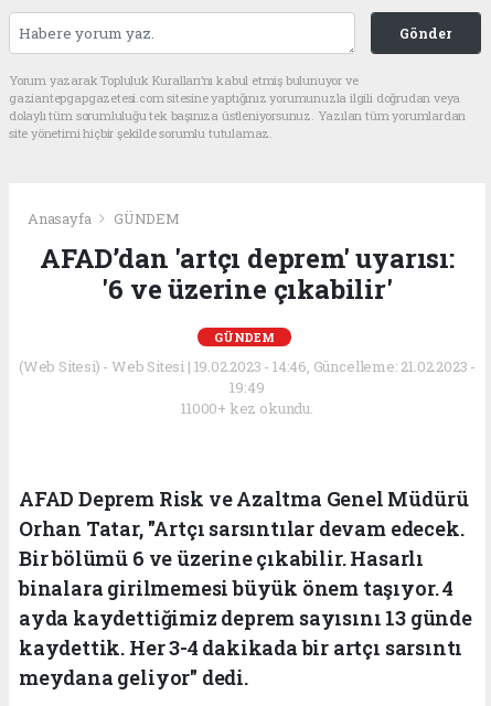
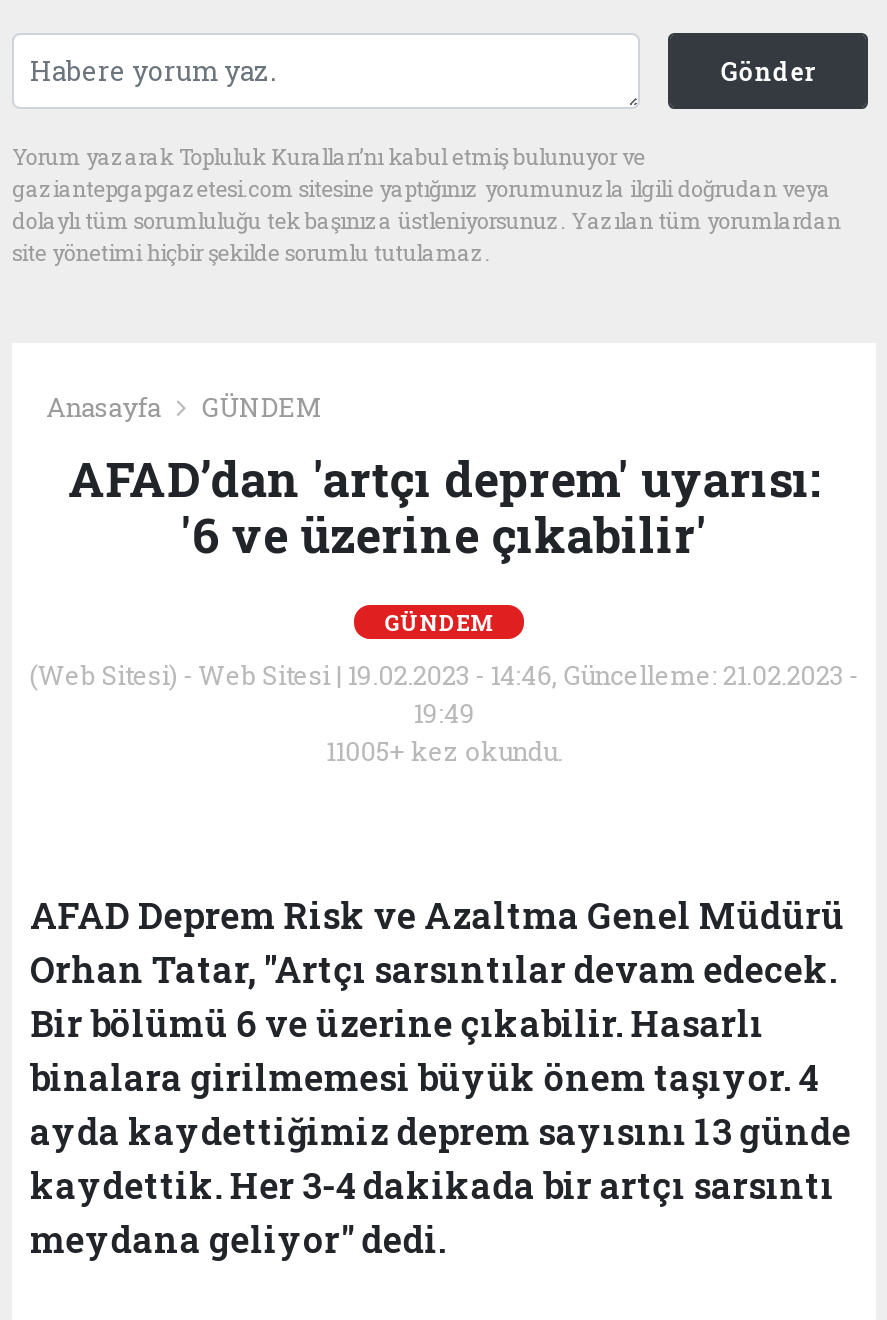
- 11000+ kez okundu.
+ 11005+ kez okundu.
